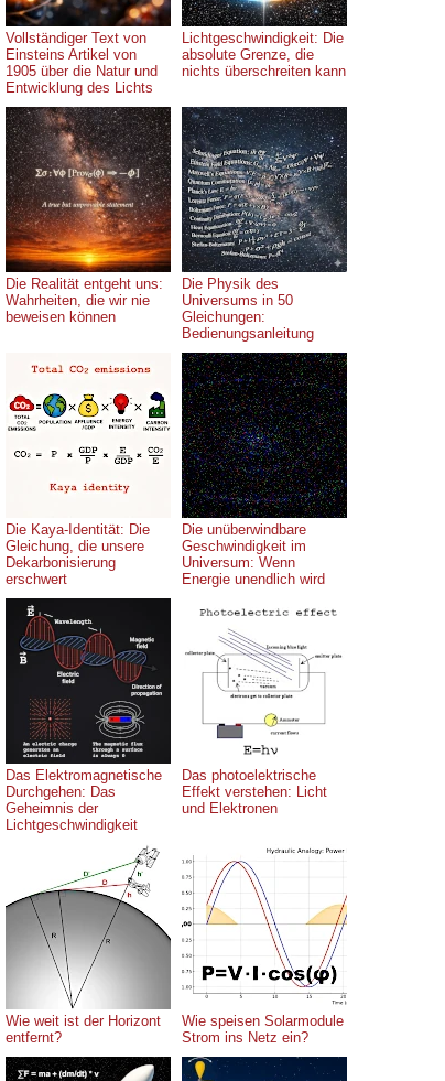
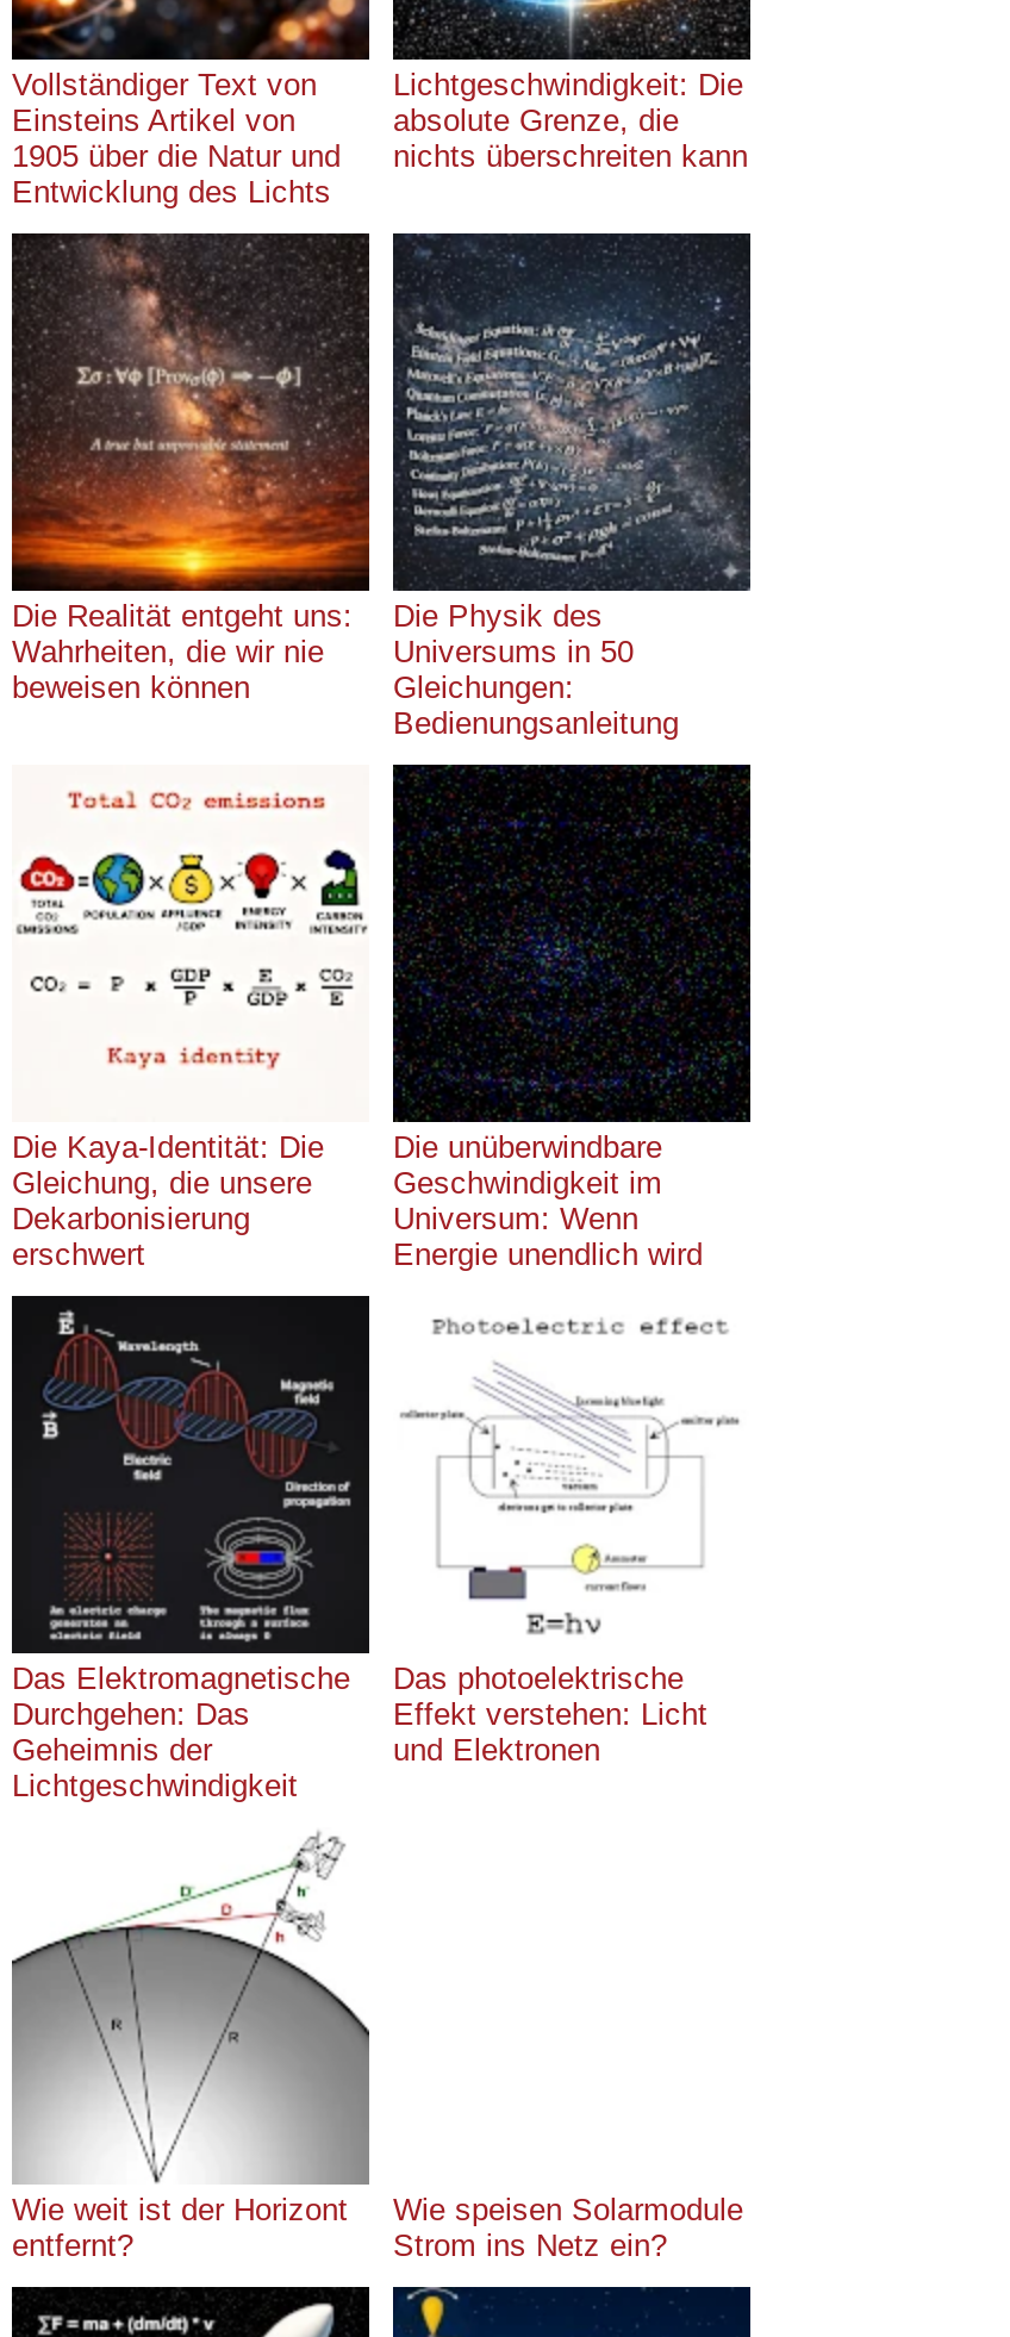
- [image]
